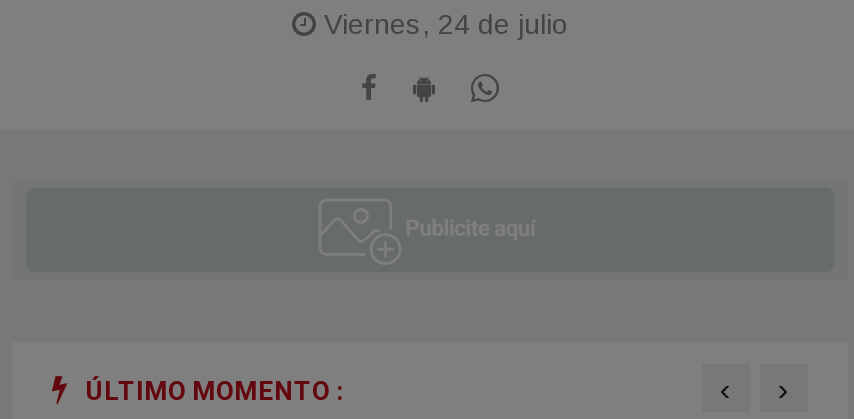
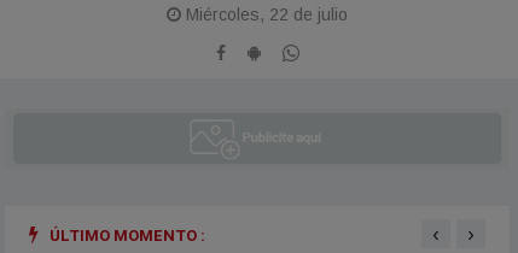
- Viernes, 24 de julio
+ Miércoles, 22 de julio
